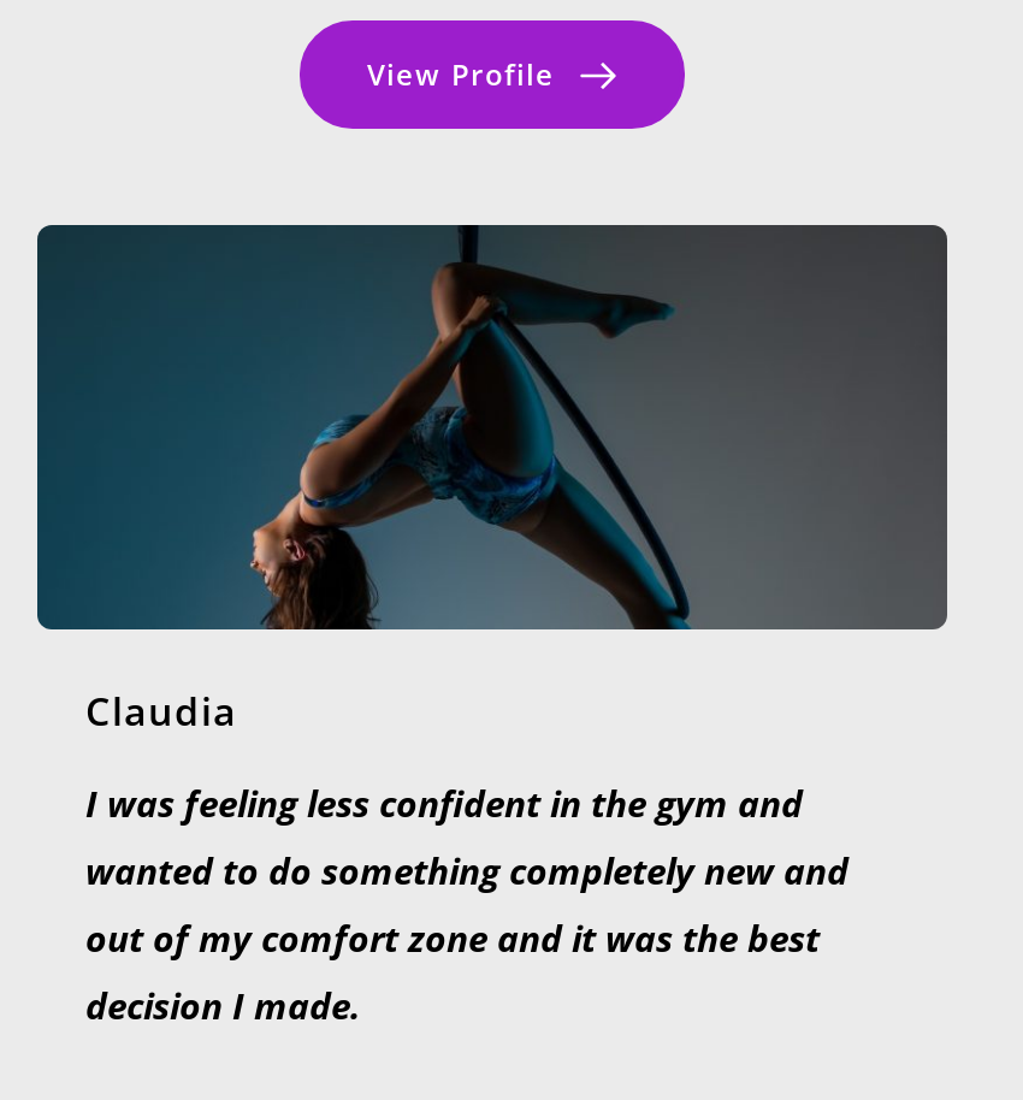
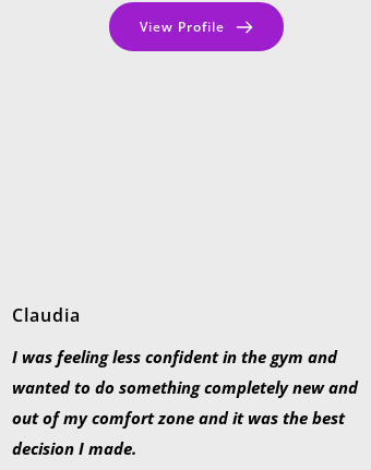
- [image]
